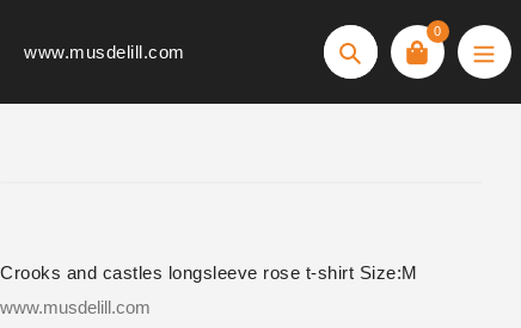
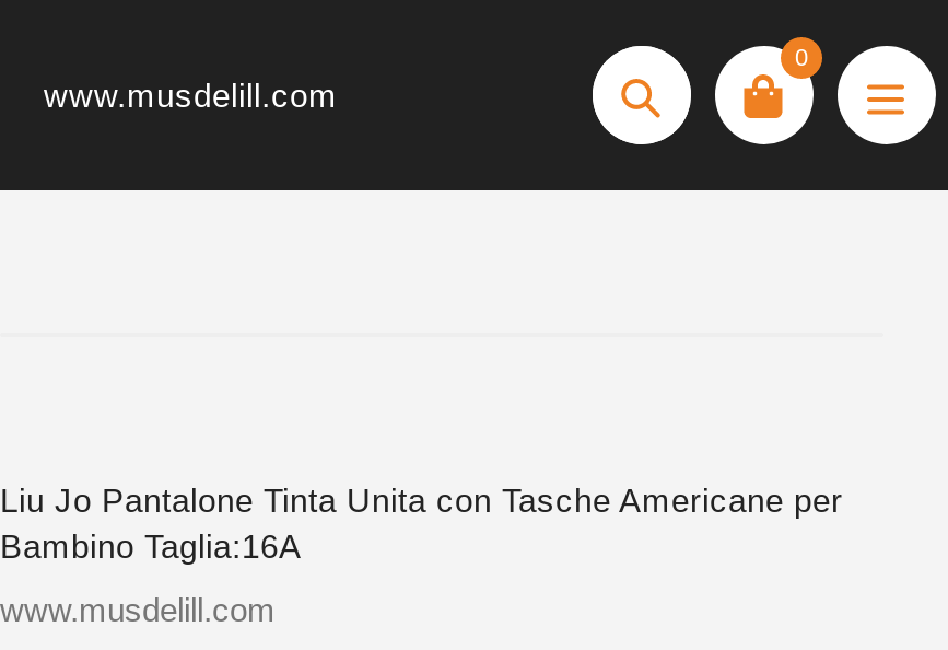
- Crooks and castles longsleeve rose t-shirt Size:M
+ Liu Jo Pantalone Tinta Unita con Tasche Americane per
+ Bambino Taglia:16A
